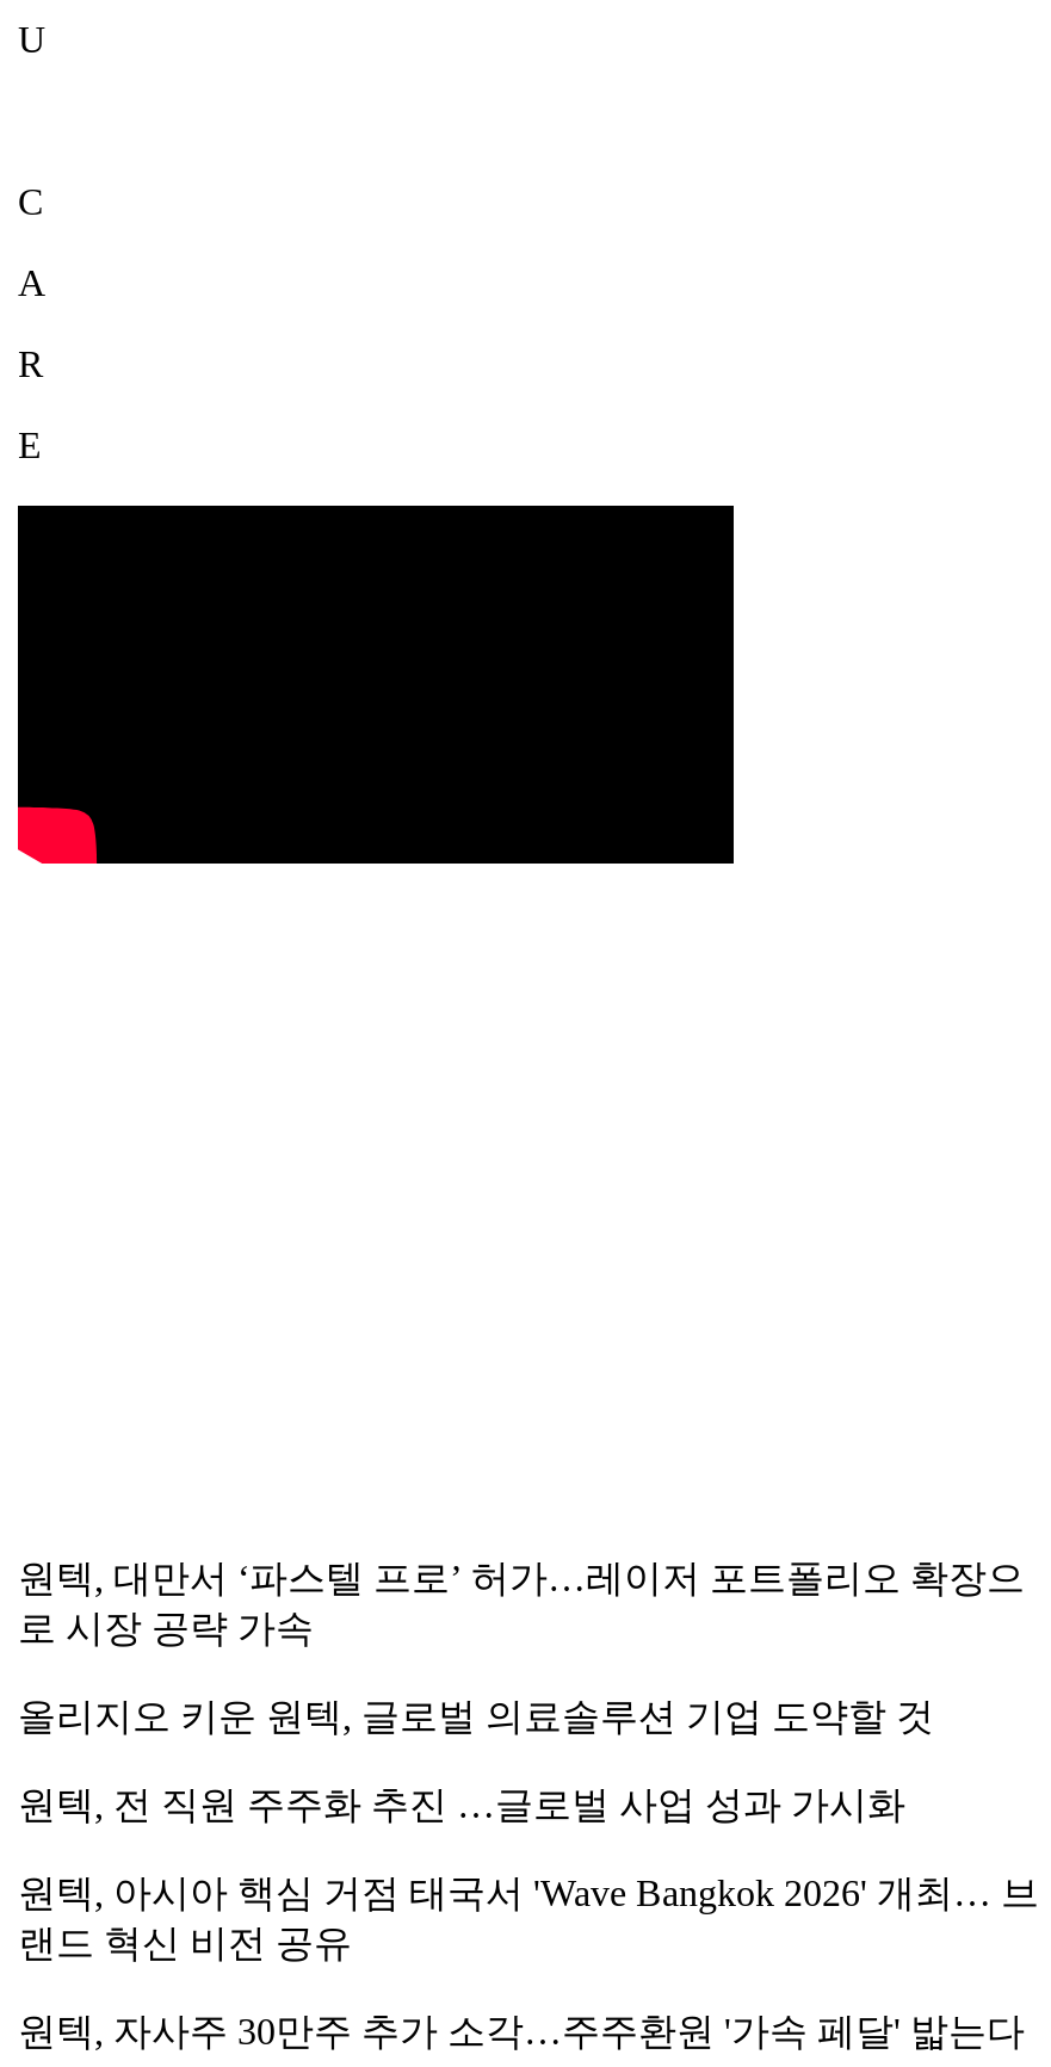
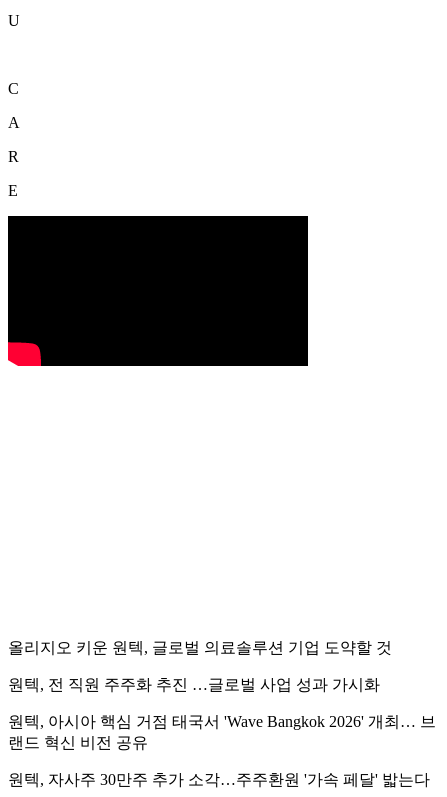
- 원텍, 대만서 ‘파스텔 프로’ 허가…레이저 포트폴리오 확장으
- 로 시장 공략 가속
